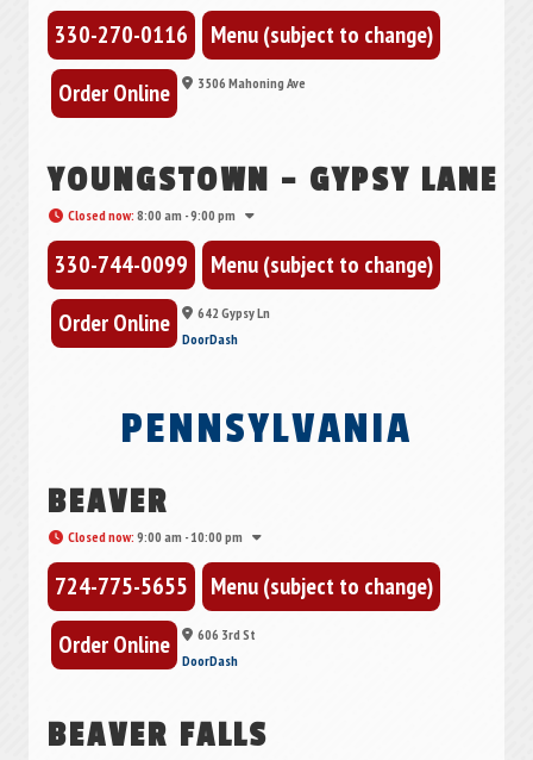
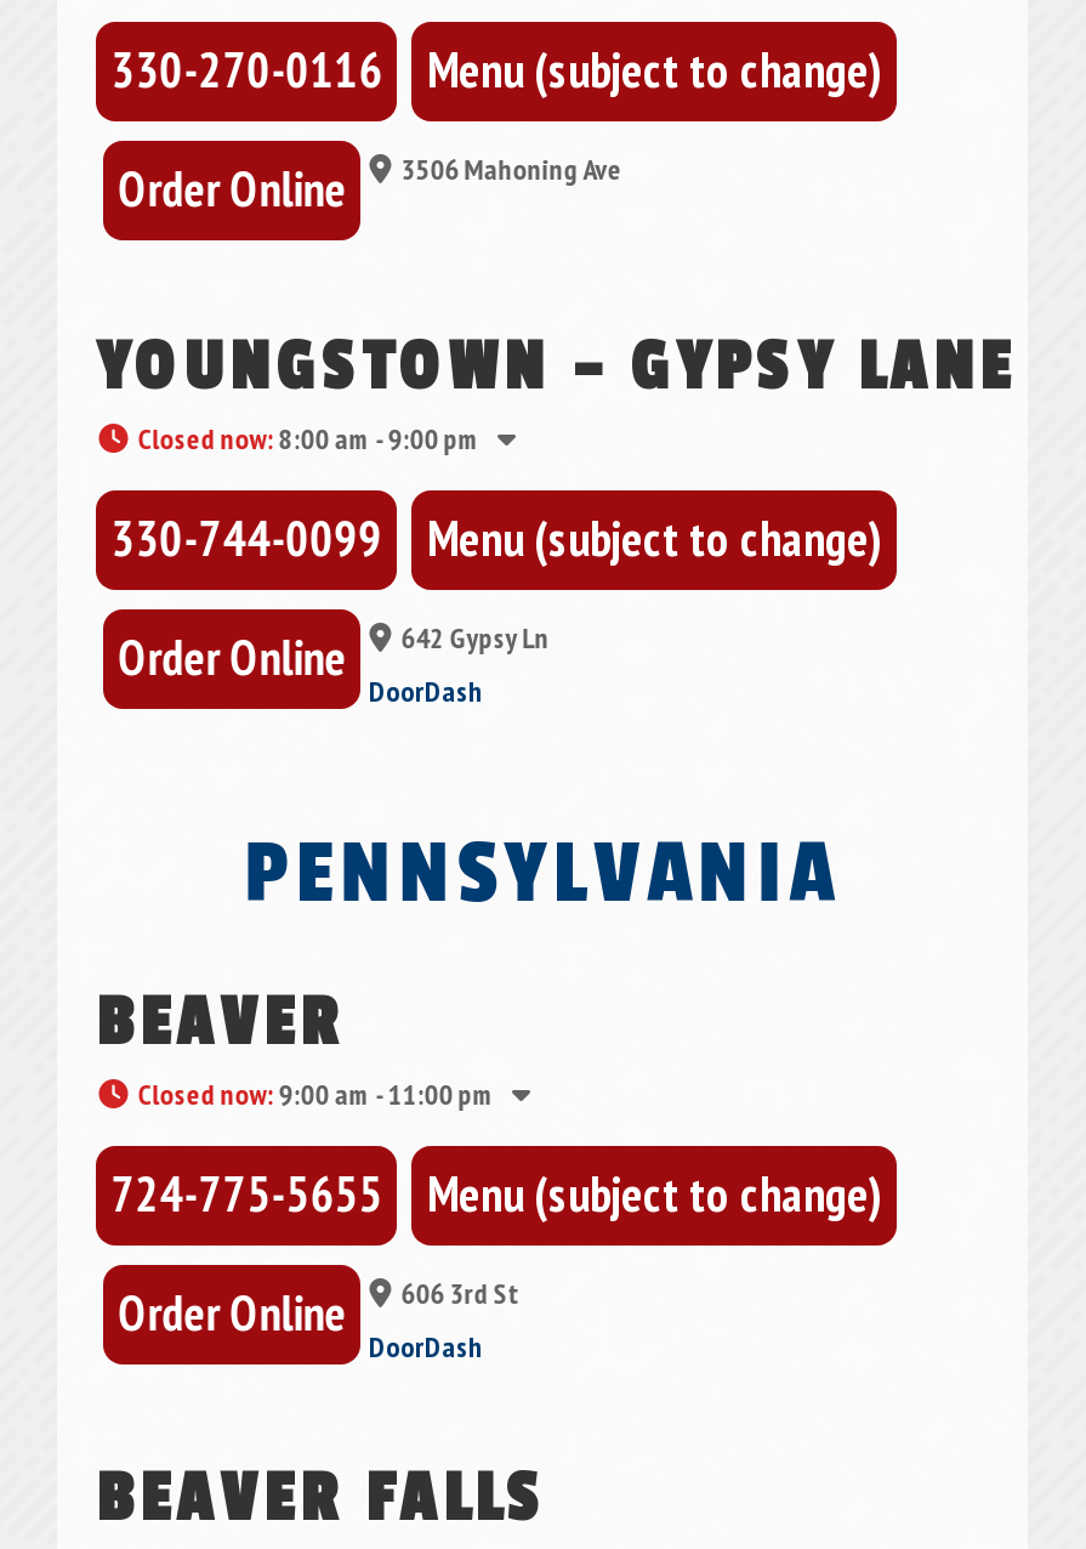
- Closed now:9:00 am - 10:00 pm
+ Closed now:9:00 am - 11:00 pm
